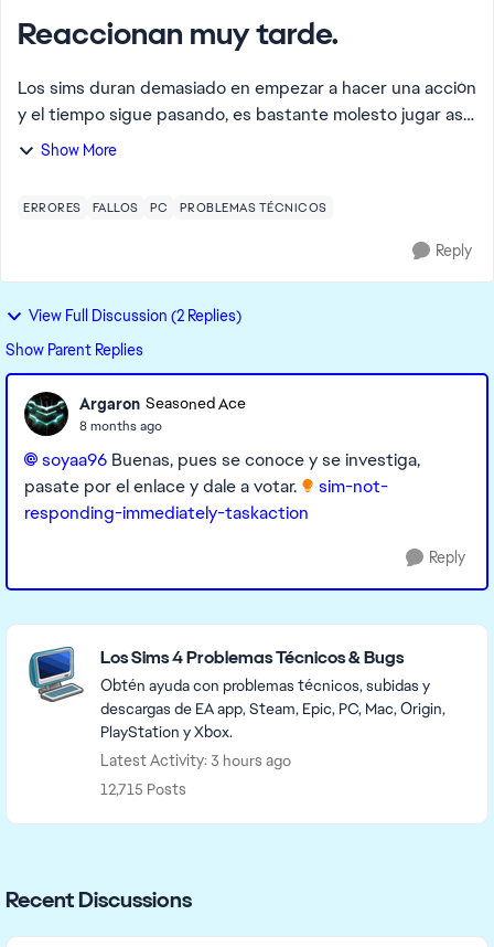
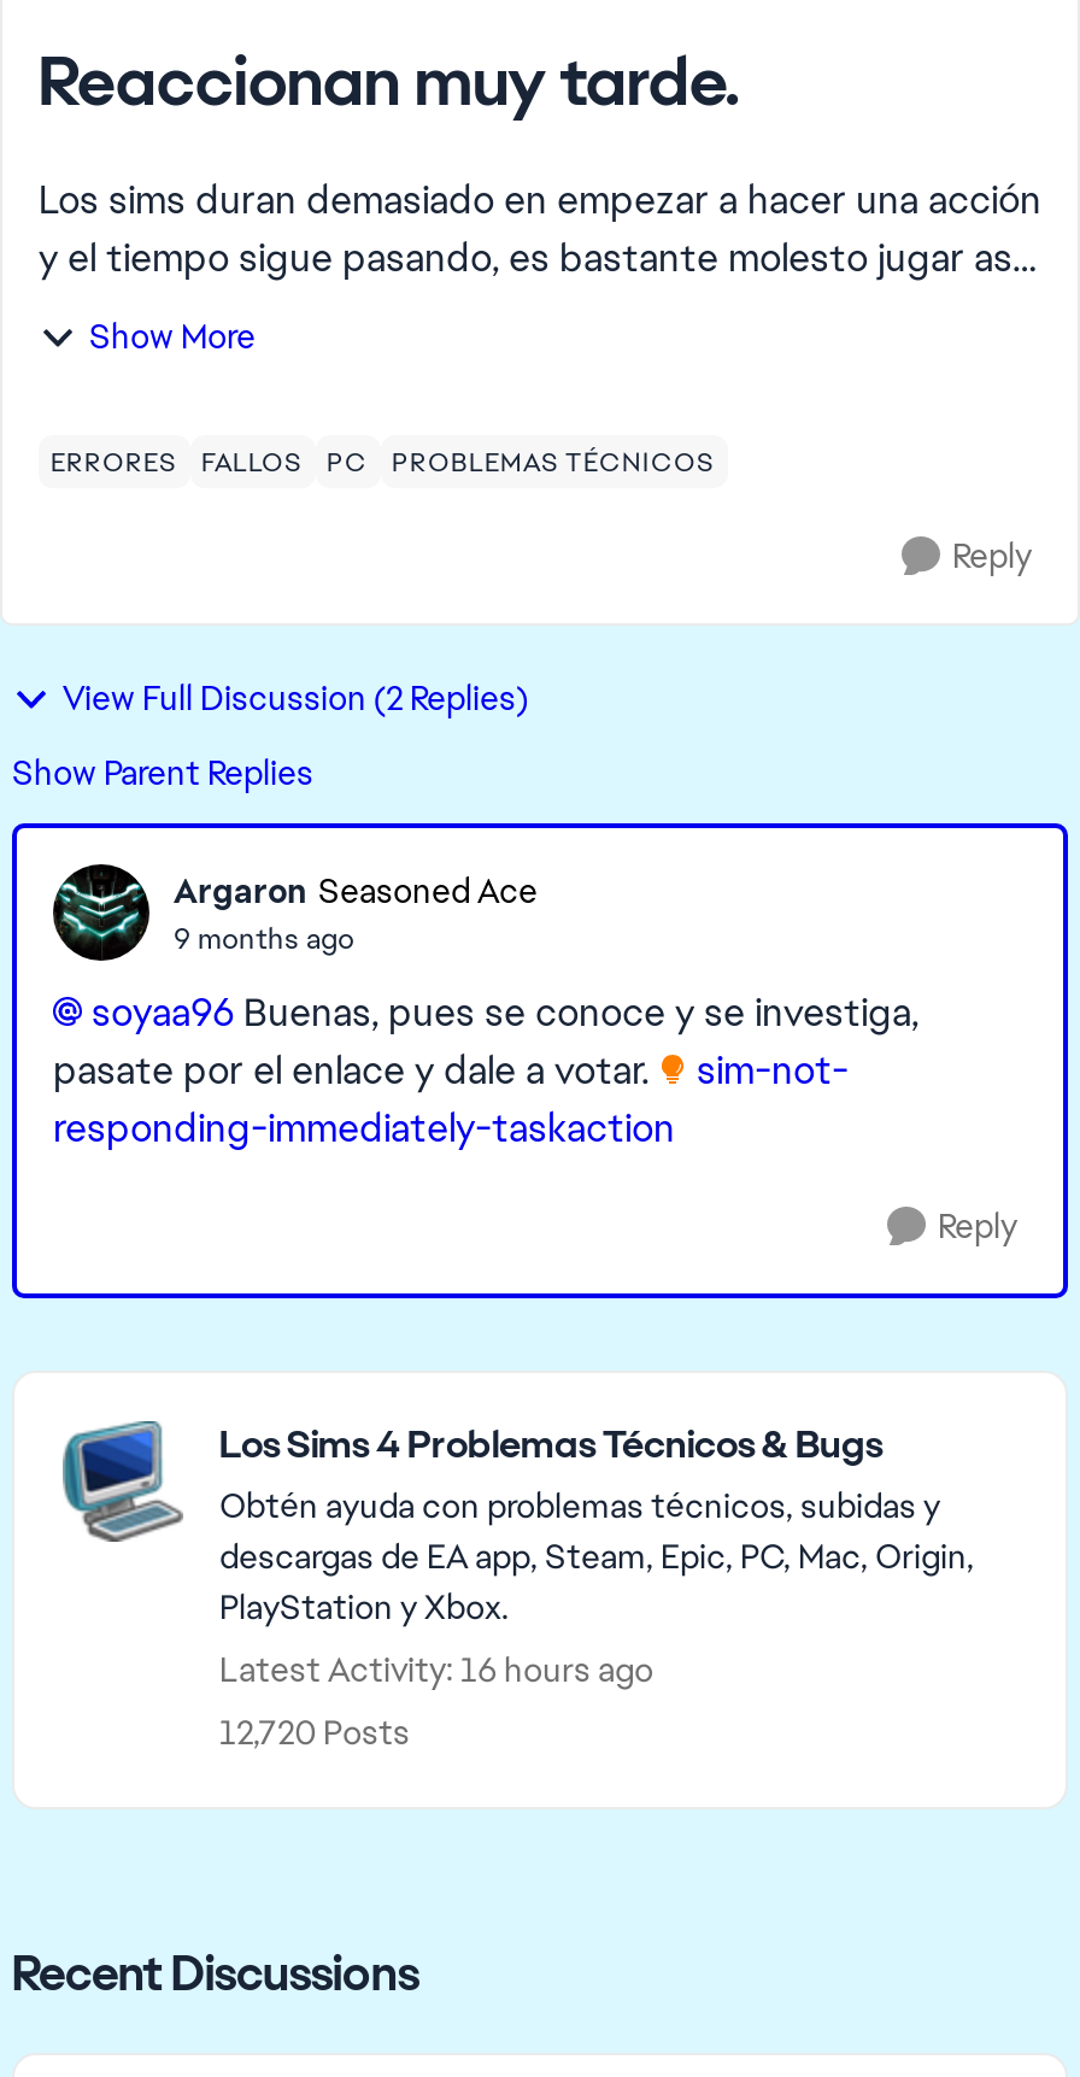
- 8 months ago
+ 9 months ago

- Latest Activity: 3 hours ago
+ Latest Activity: 16 hours ago

- 12,715 Posts
+ 12,720 Posts
